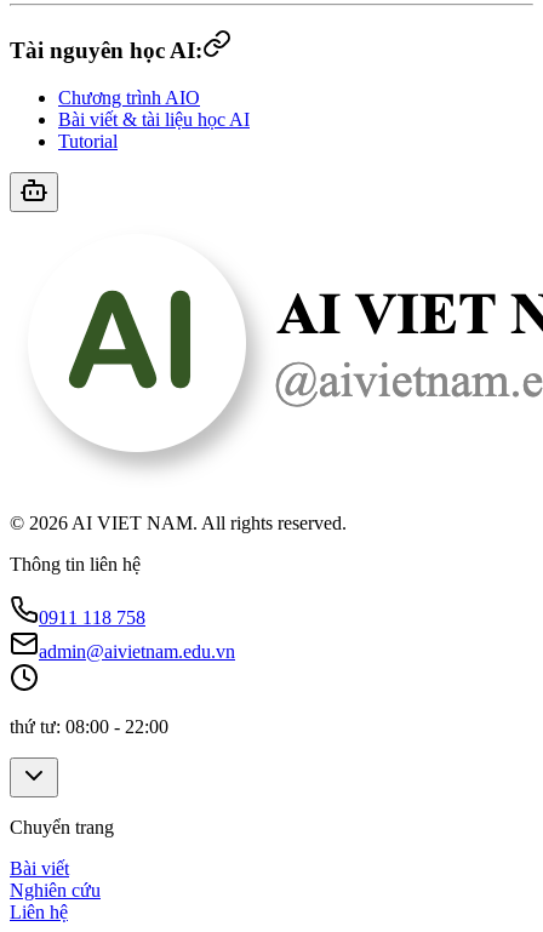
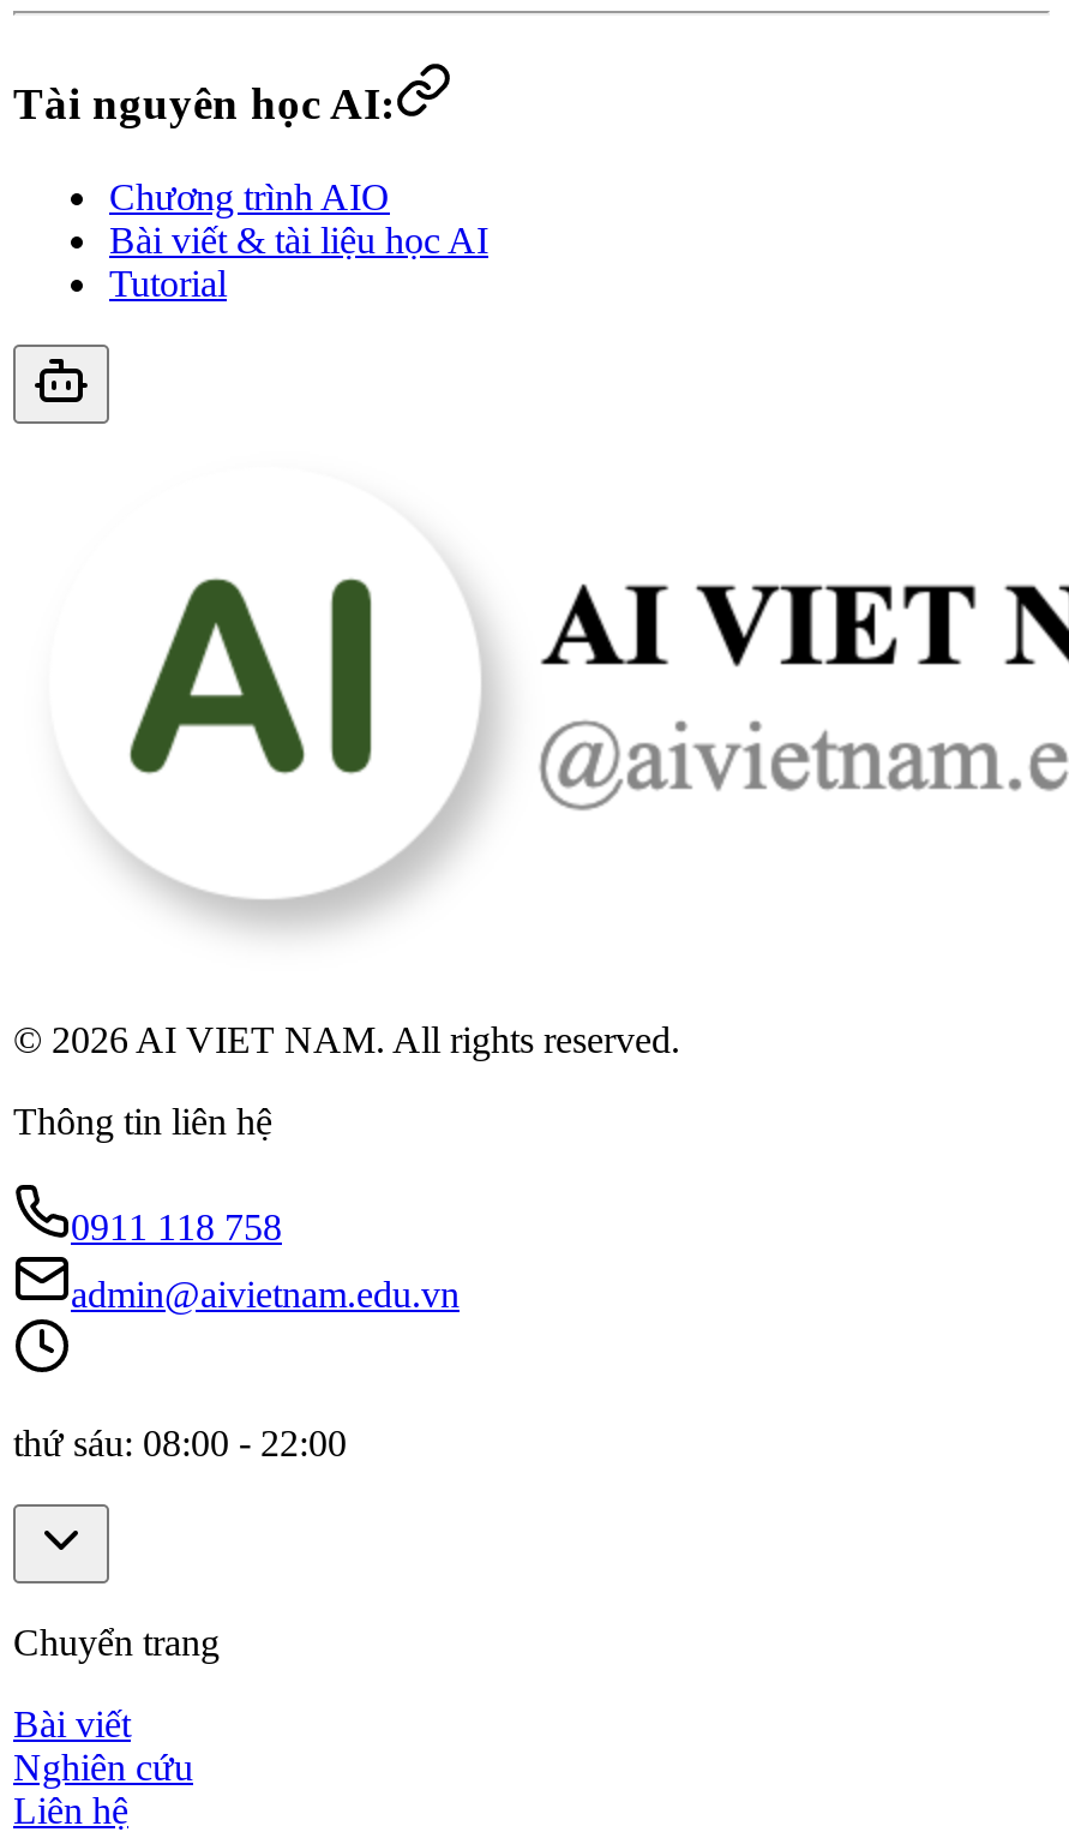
- thứ tư: 08:00 - 22:00
+ thứ sáu: 08:00 - 22:00
